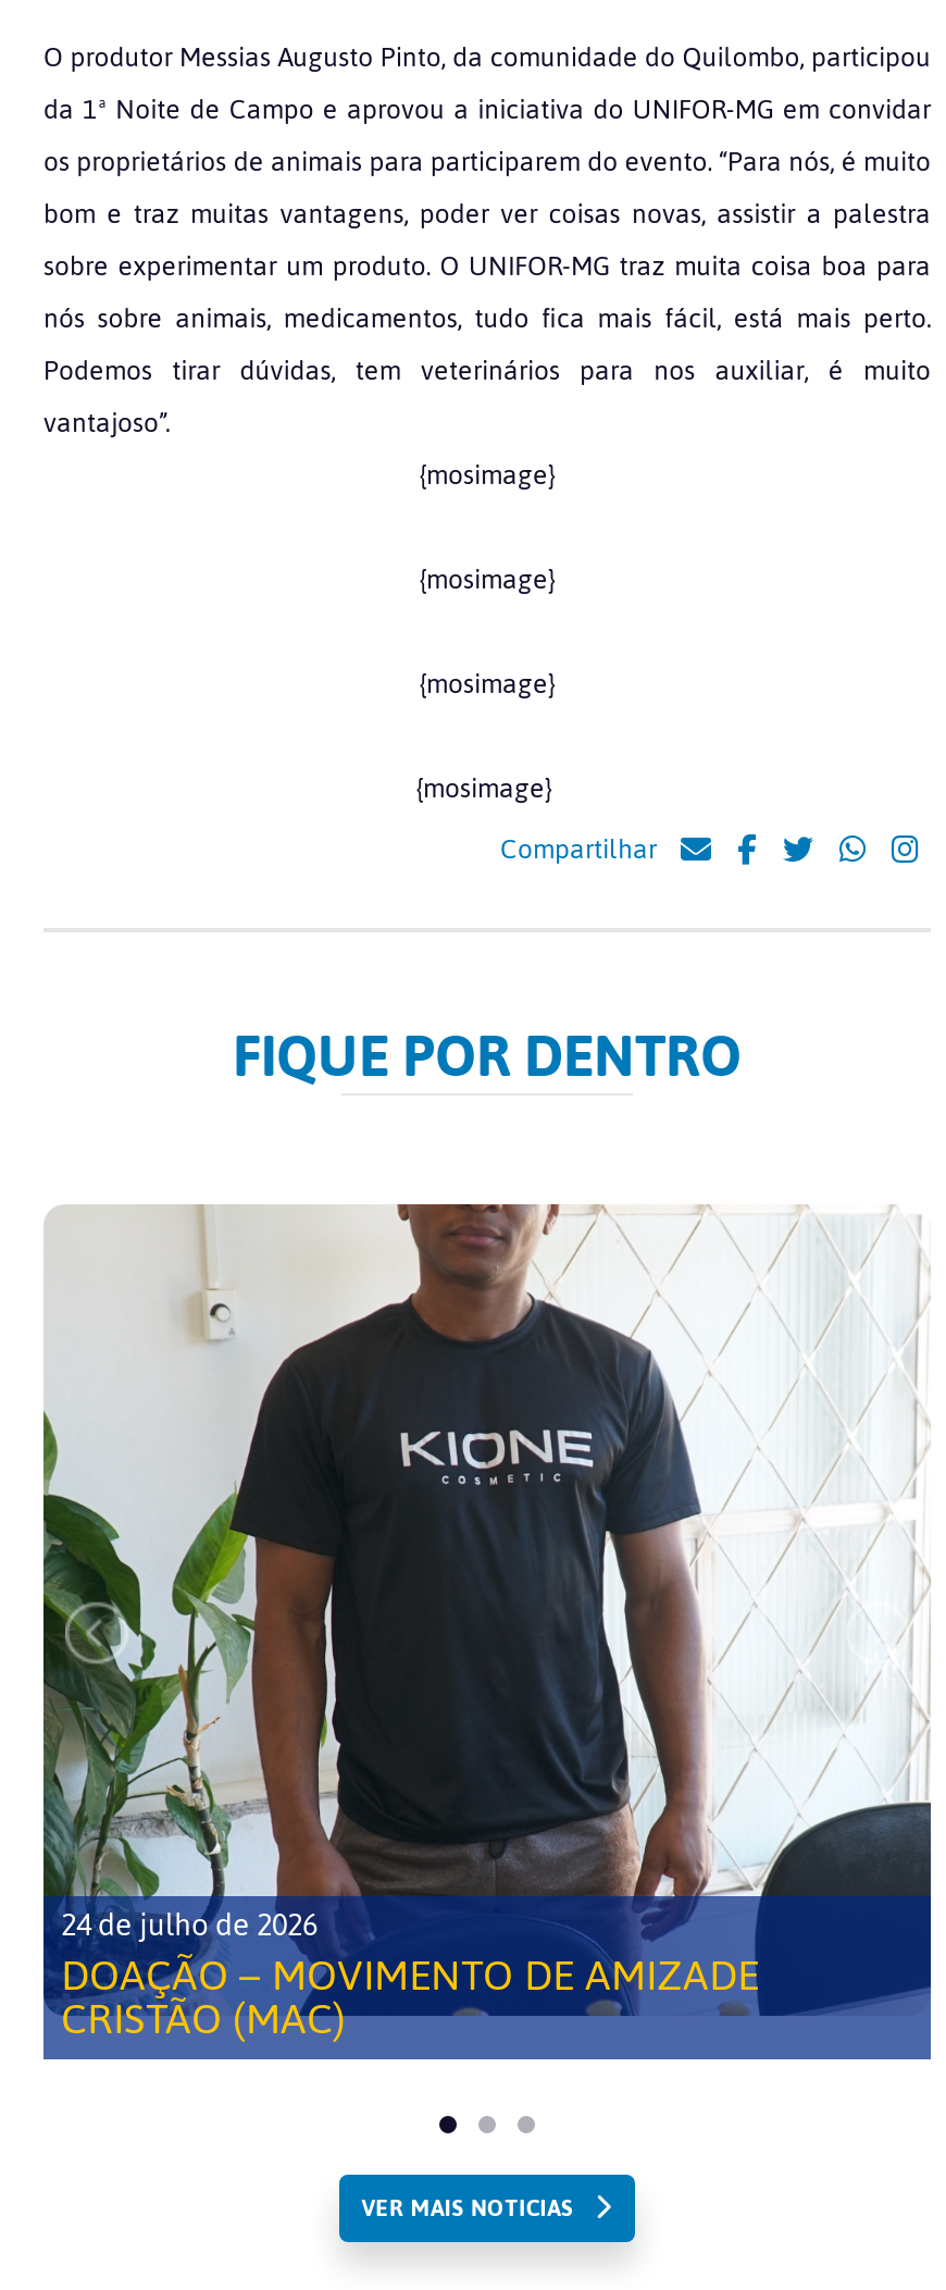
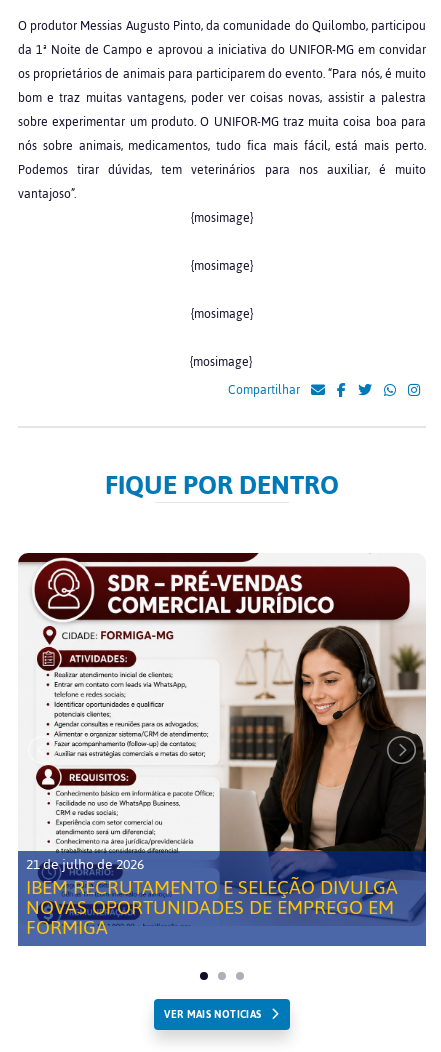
- [image]
- 24 de julho de 2026
- DOAÇÃO – MOVIMENTO DE AMIZADE
- CRISTÃO (MAC)
+ [image]
+ 21 de julho de 2026
+ IBEM RECRUTAMENTO E SELEÇÃO DIVULGA
+ NOVAS OPORTUNIDADES DE EMPREGO EM
+ FORMIGA
